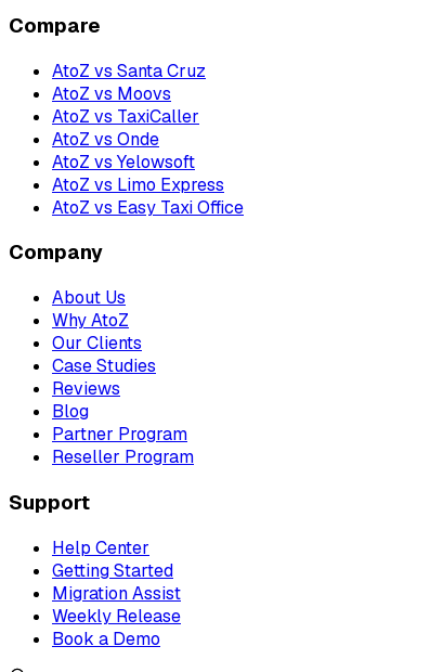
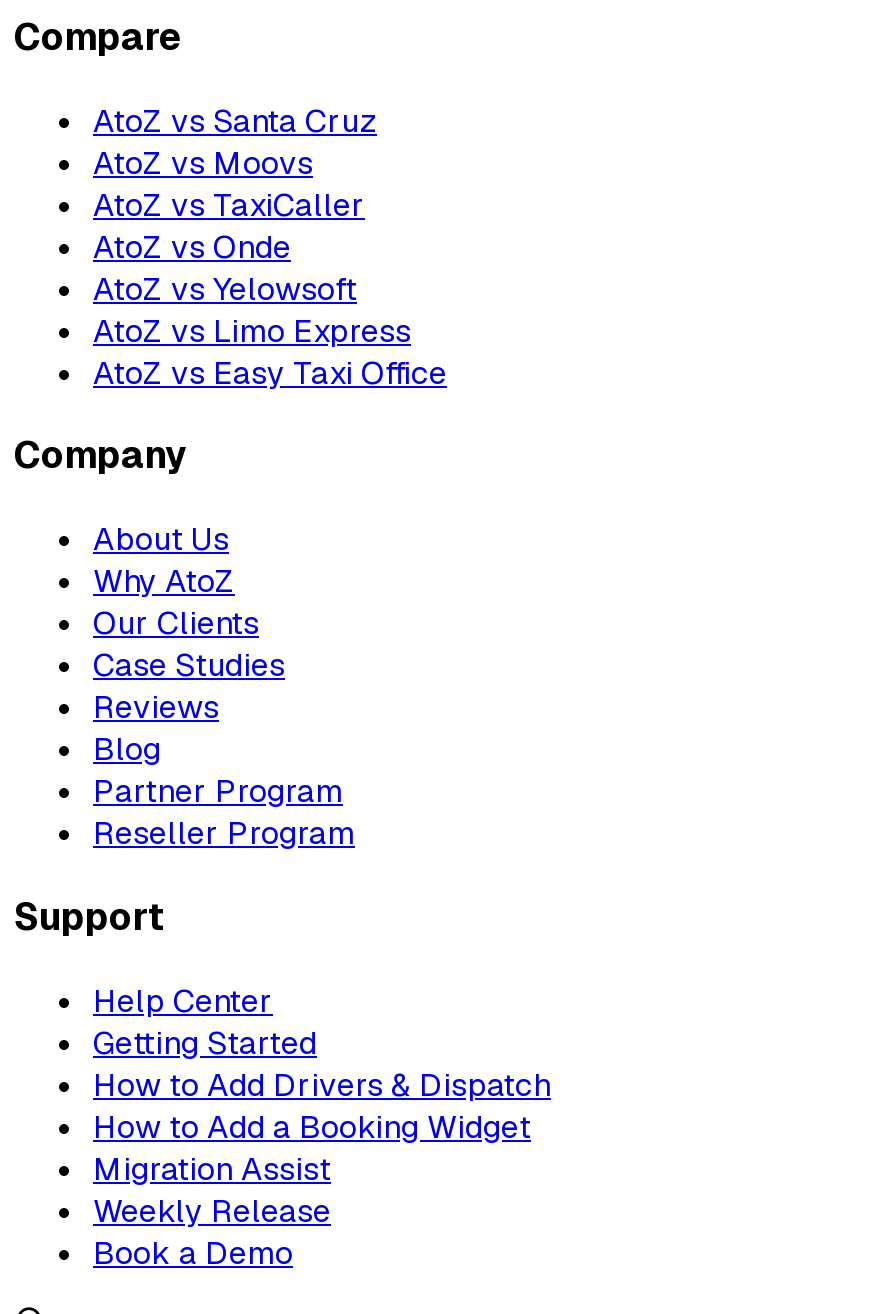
+ How to Add Drivers & Dispatch
+ How to Add a Booking Widget
